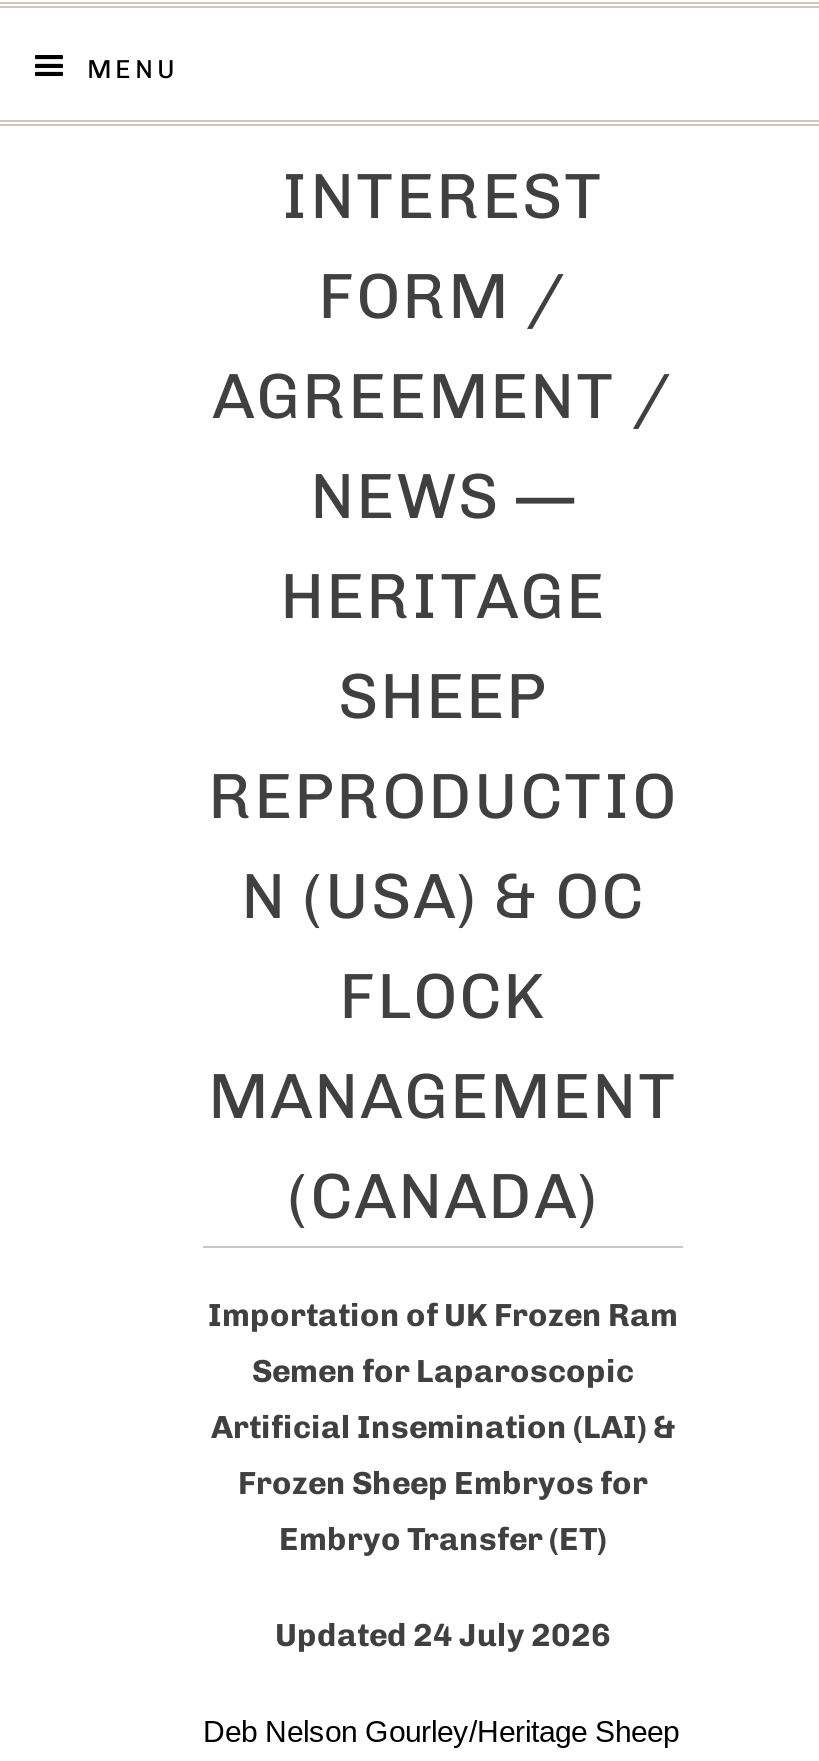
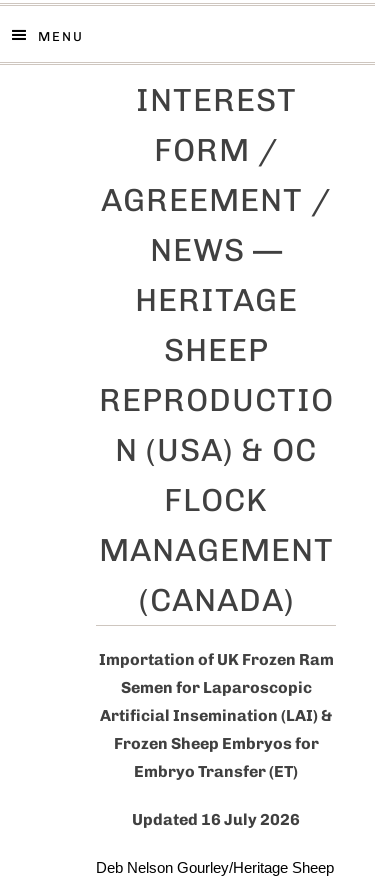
- Updated 24 July 2026
+ Updated 16 July 2026
